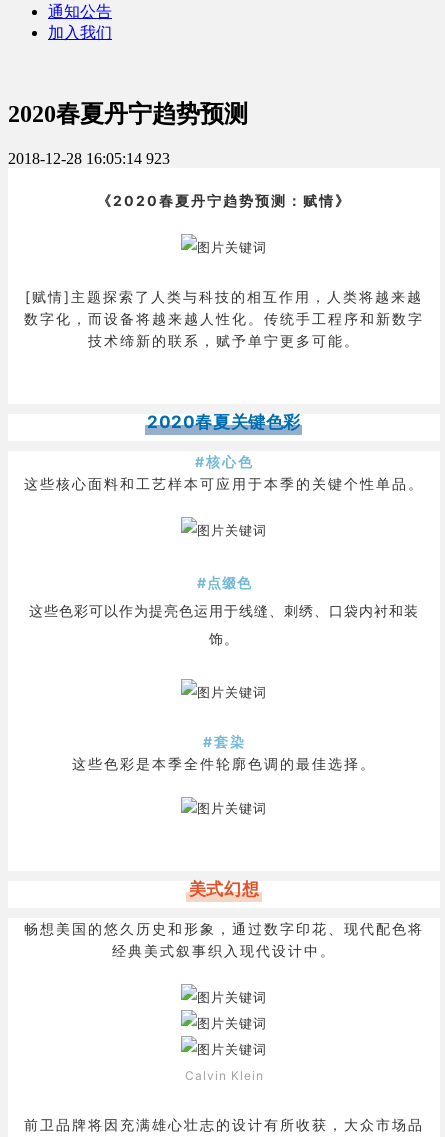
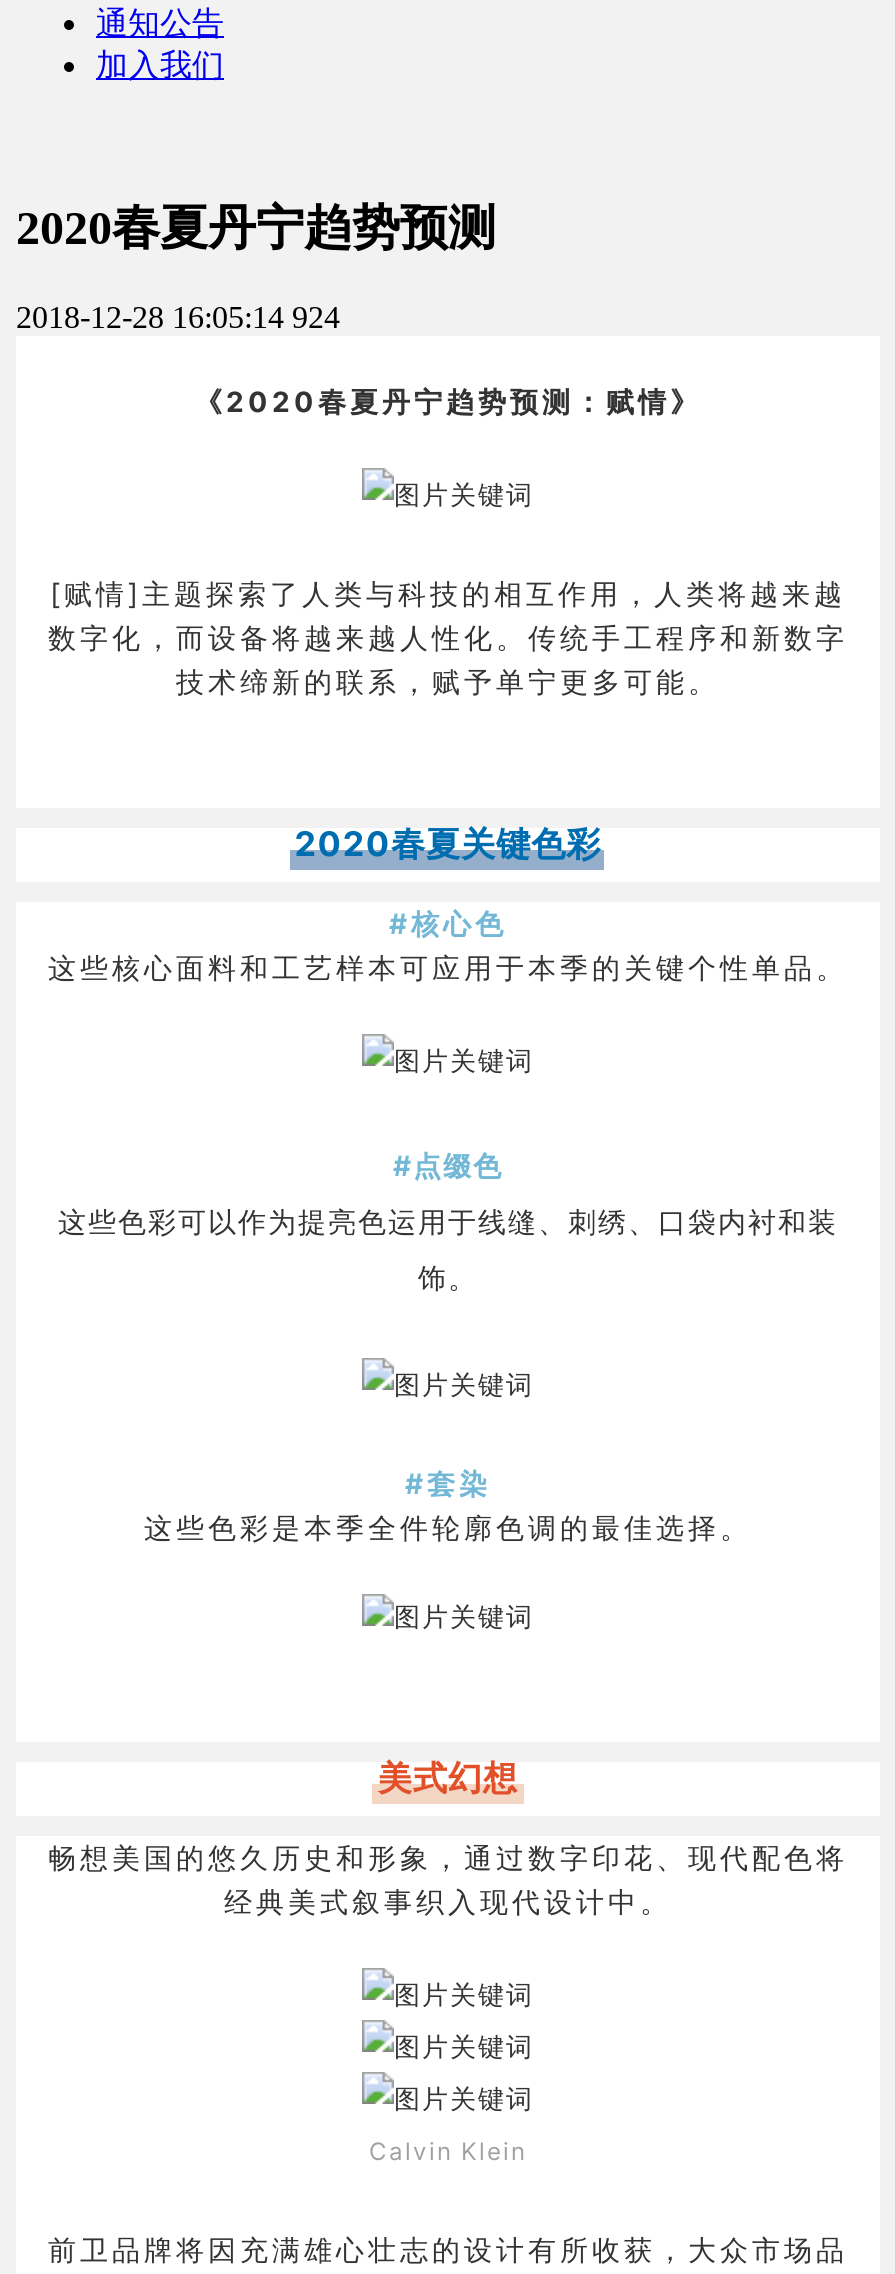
- 2018-12-28 16:05:14 923
+ 2018-12-28 16:05:14 924
